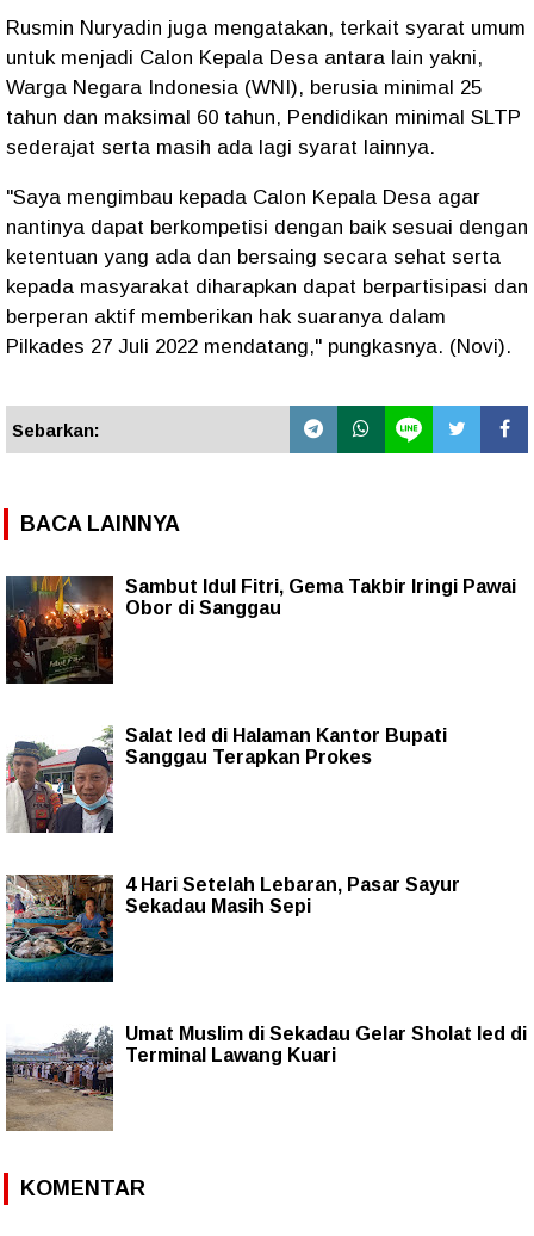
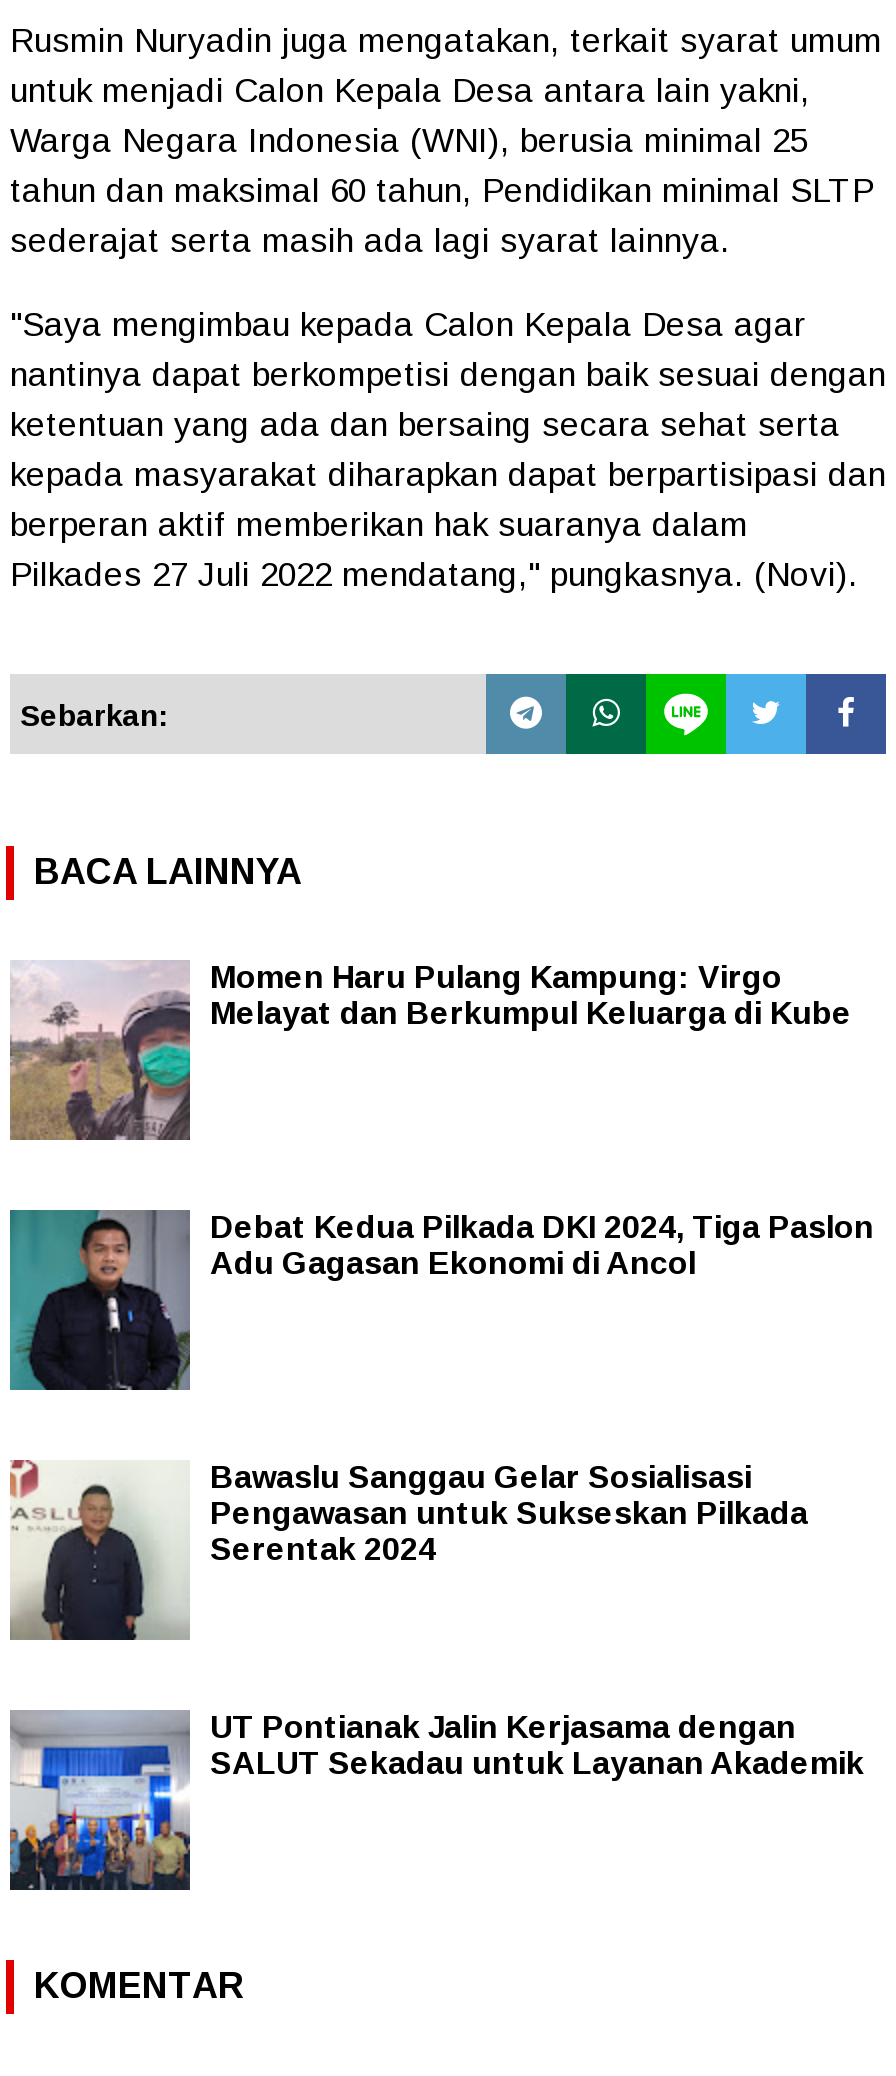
- [image]
- Sambut Idul Fitri, Gema Takbir Iringi Pawai
- Obor di Sanggau
+ [image]
+ Momen Haru Pulang Kampung: Virgo
+ Melayat dan Berkumpul Keluarga di Kube

- [image]
- Salat Ied di Halaman Kantor Bupati
- Sanggau Terapkan Prokes
+ [image]
+ Debat Kedua Pilkada DKI 2024, Tiga Paslon
+ Adu Gagasan Ekonomi di Ancol

- [image]
- 4 Hari Setelah Lebaran, Pasar Sayur
- Sekadau Masih Sepi
+ [image]
+ Bawaslu Sanggau Gelar Sosialisasi
+ Pengawasan untuk Sukseskan Pilkada
+ Serentak 2024

- [image]
- Umat Muslim di Sekadau Gelar Sholat Ied di
- Terminal Lawang Kuari
+ [image]
+ UT Pontianak Jalin Kerjasama dengan
+ SALUT Sekadau untuk Layanan Akademik
